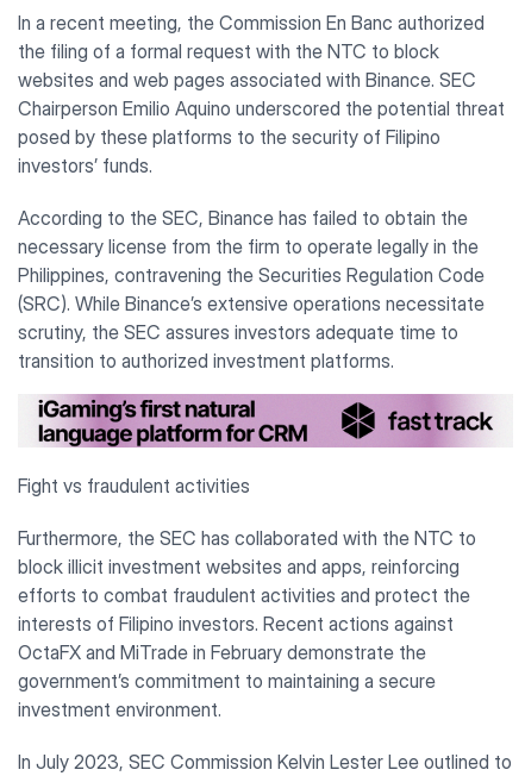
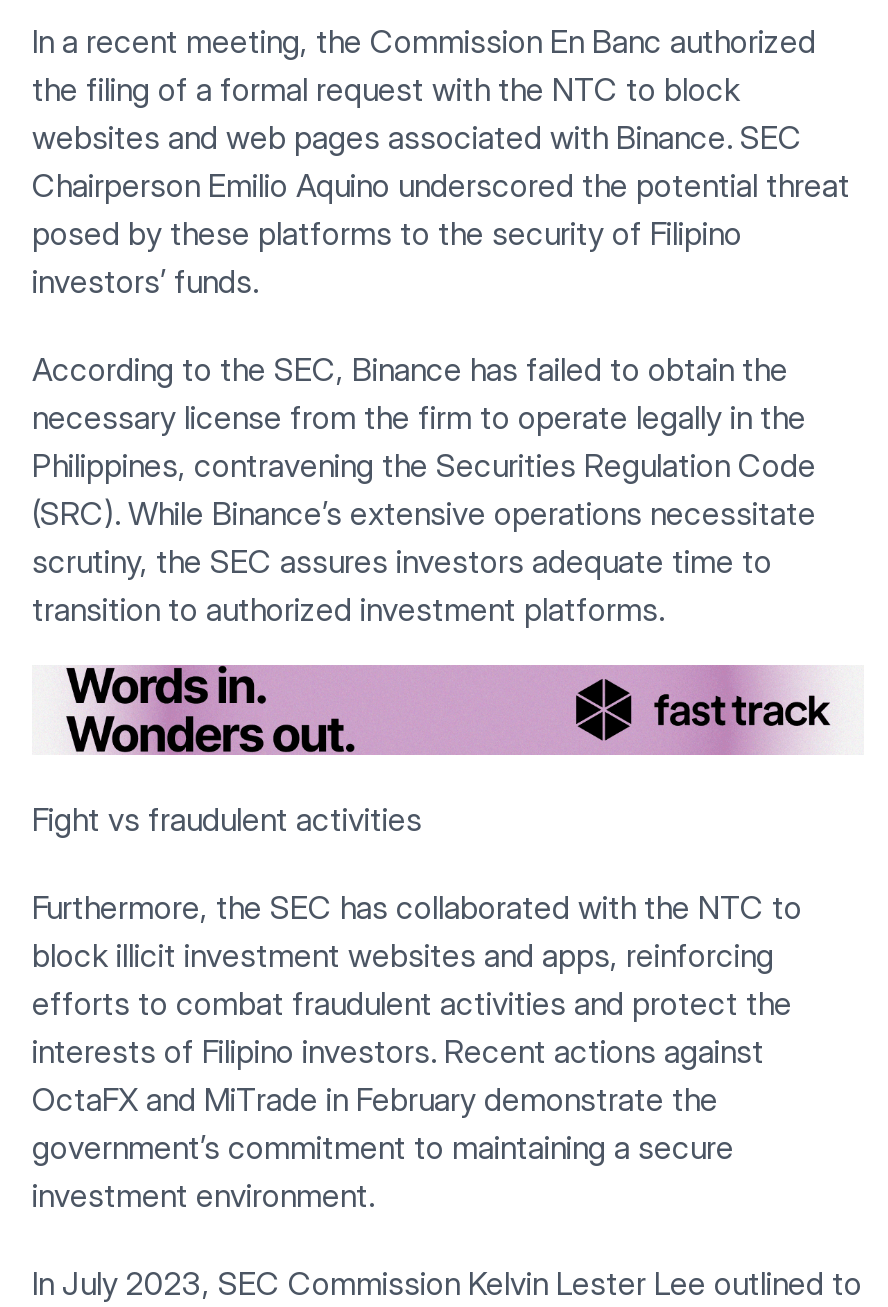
- [image]
+ [image]
